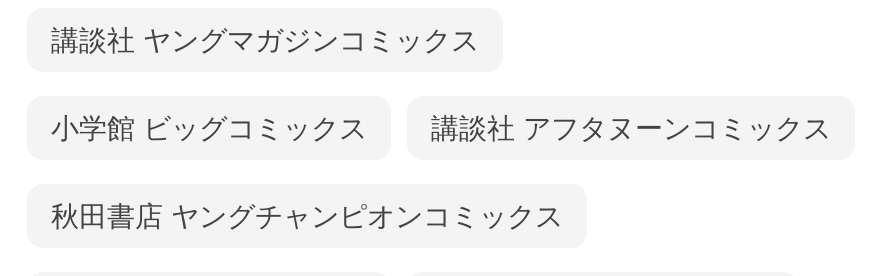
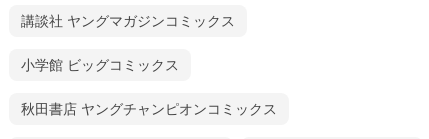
- 講談社 アフタヌーンコミックス
